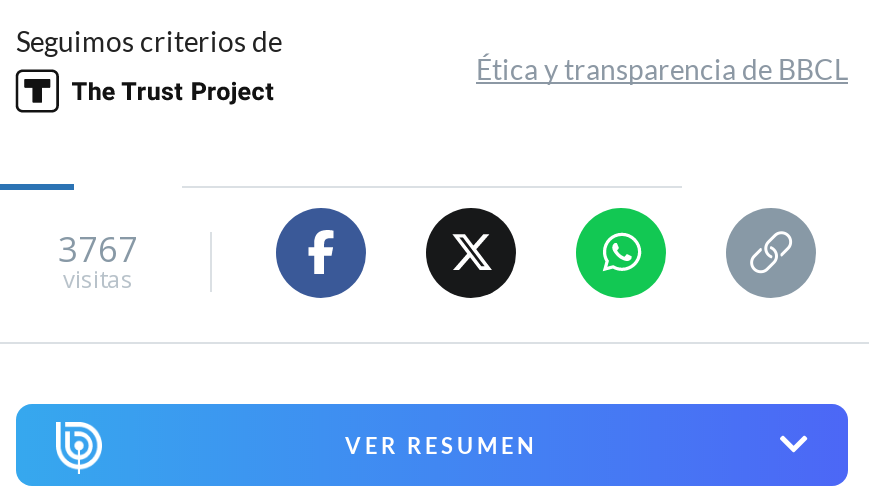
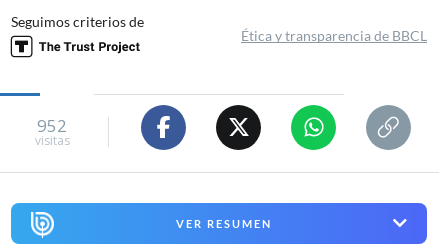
- 3767
+ 952
